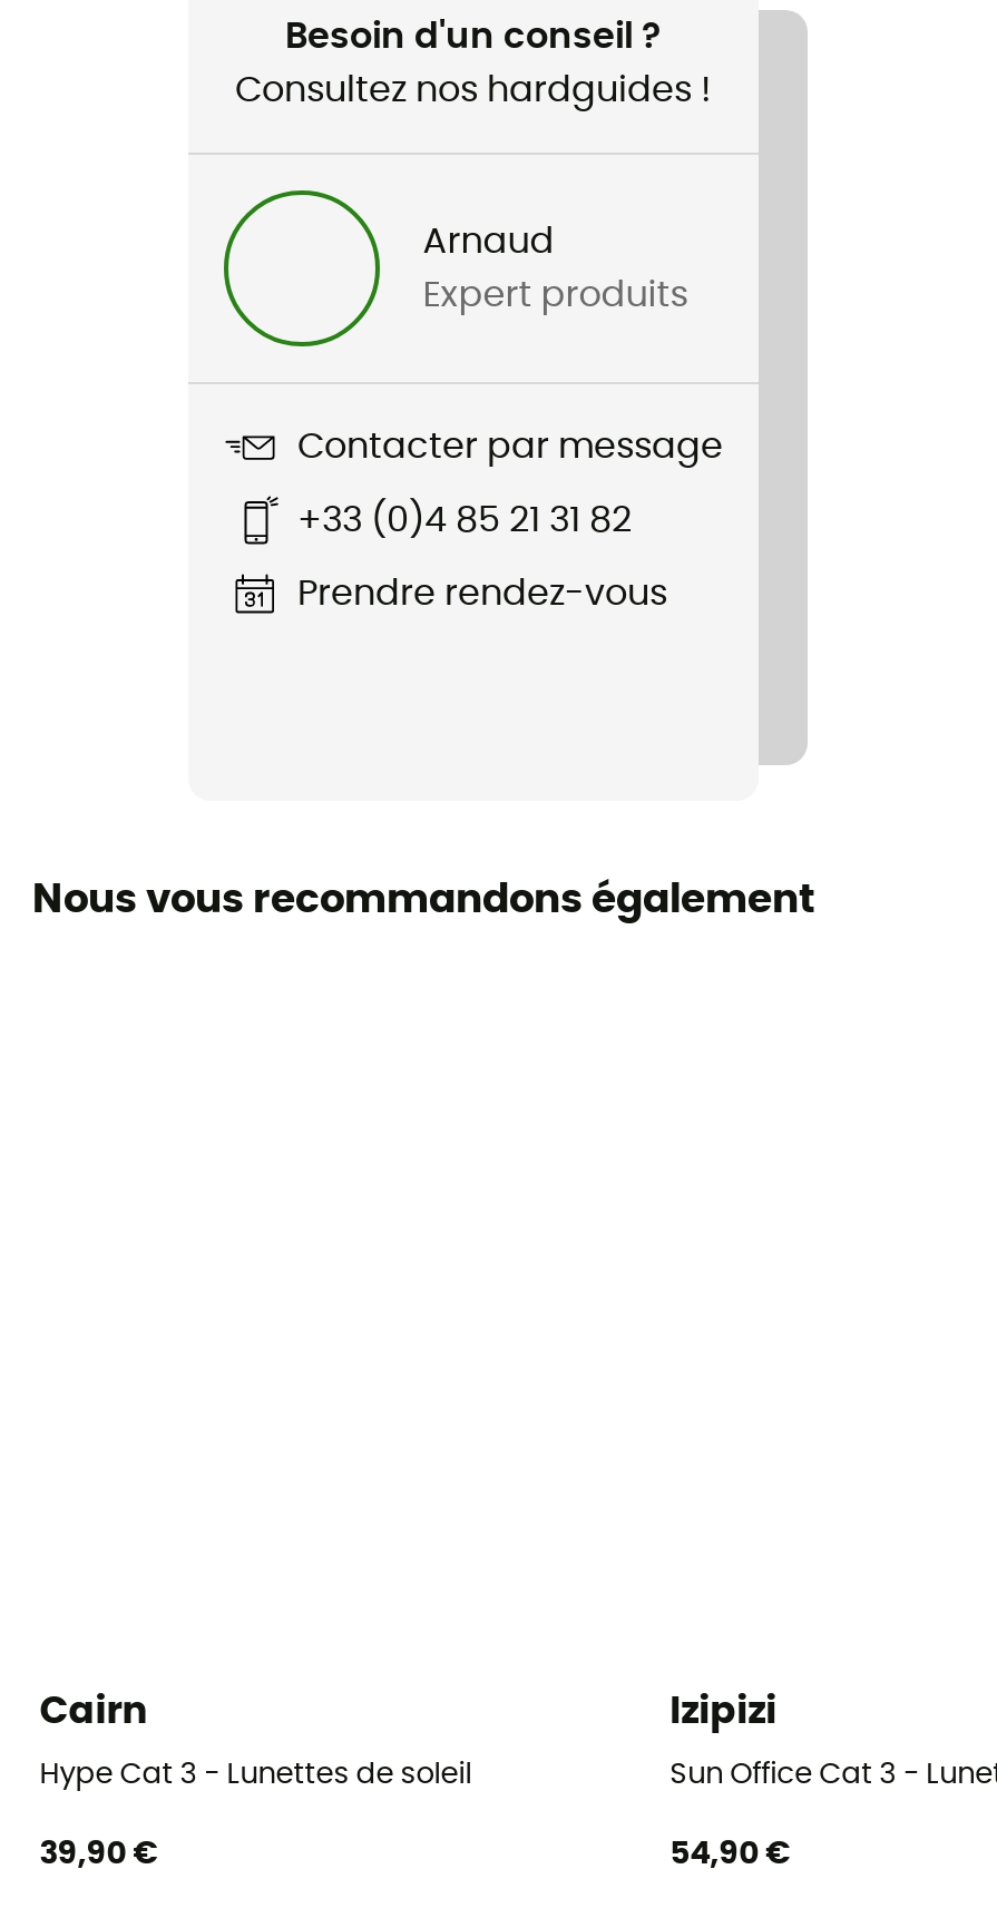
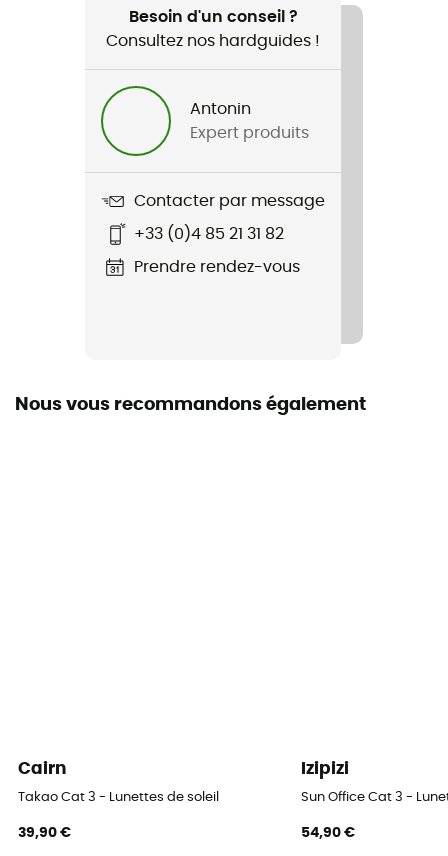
- Arnaud
+ Antonin

- Hype Cat 3 - Lunettes de soleil
+ Takao Cat 3 - Lunettes de soleil
